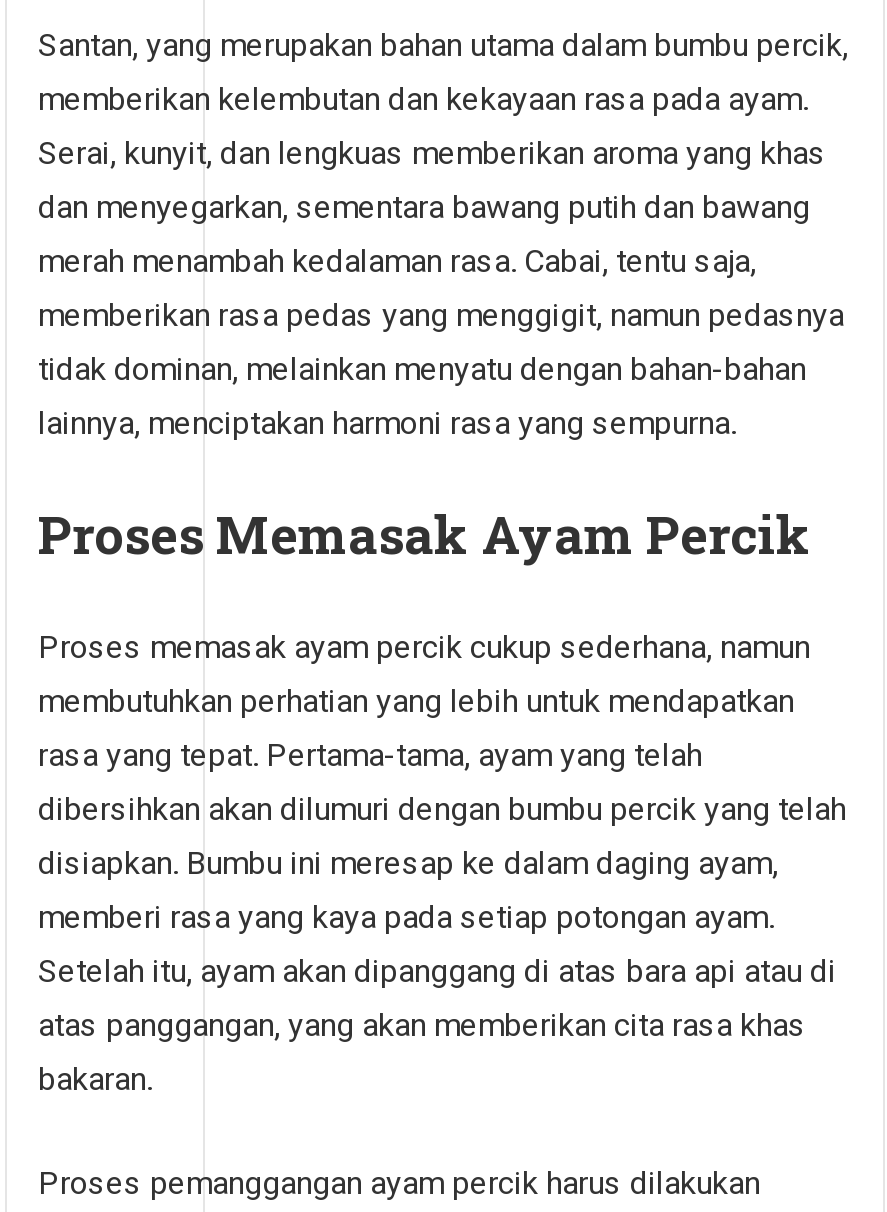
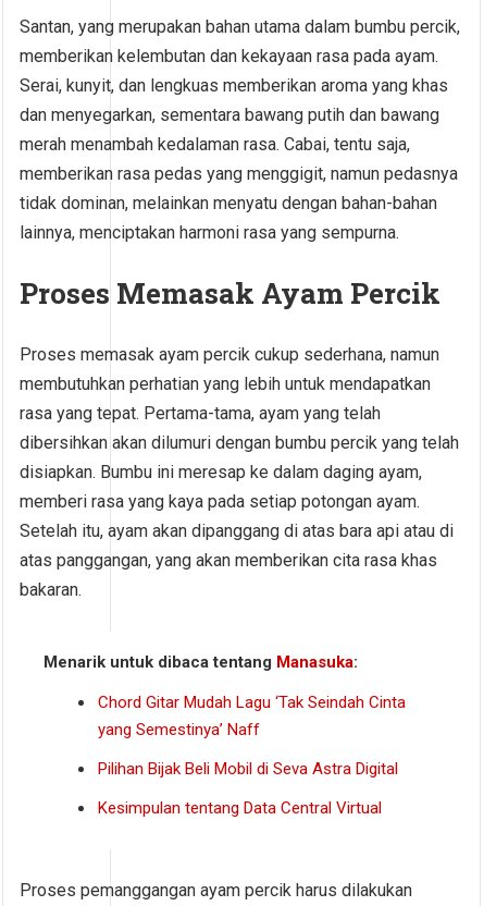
+ Menarik untuk dibaca tentang Manasuka:
+ Chord Gitar Mudah Lagu ‘Tak Seindah Cinta
+ yang Semestinya’ Naff
+ Pilihan Bijak Beli Mobil di Seva Astra Digital
+ Kesimpulan tentang Data Central Virtual
